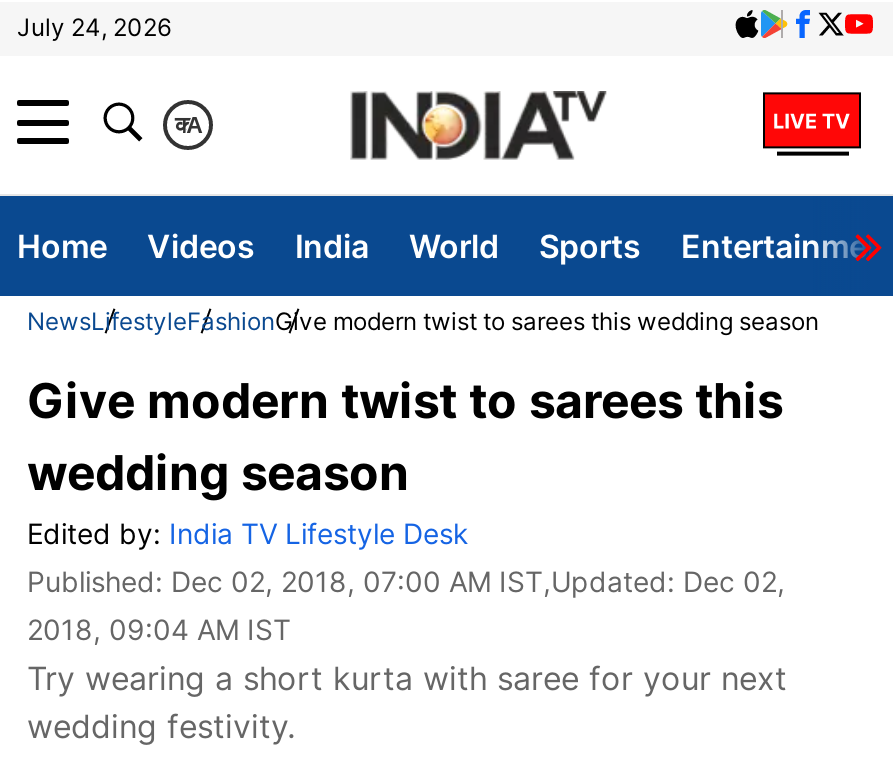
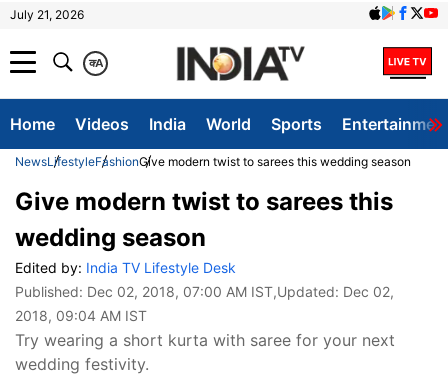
- July 24, 2026
+ July 21, 2026
